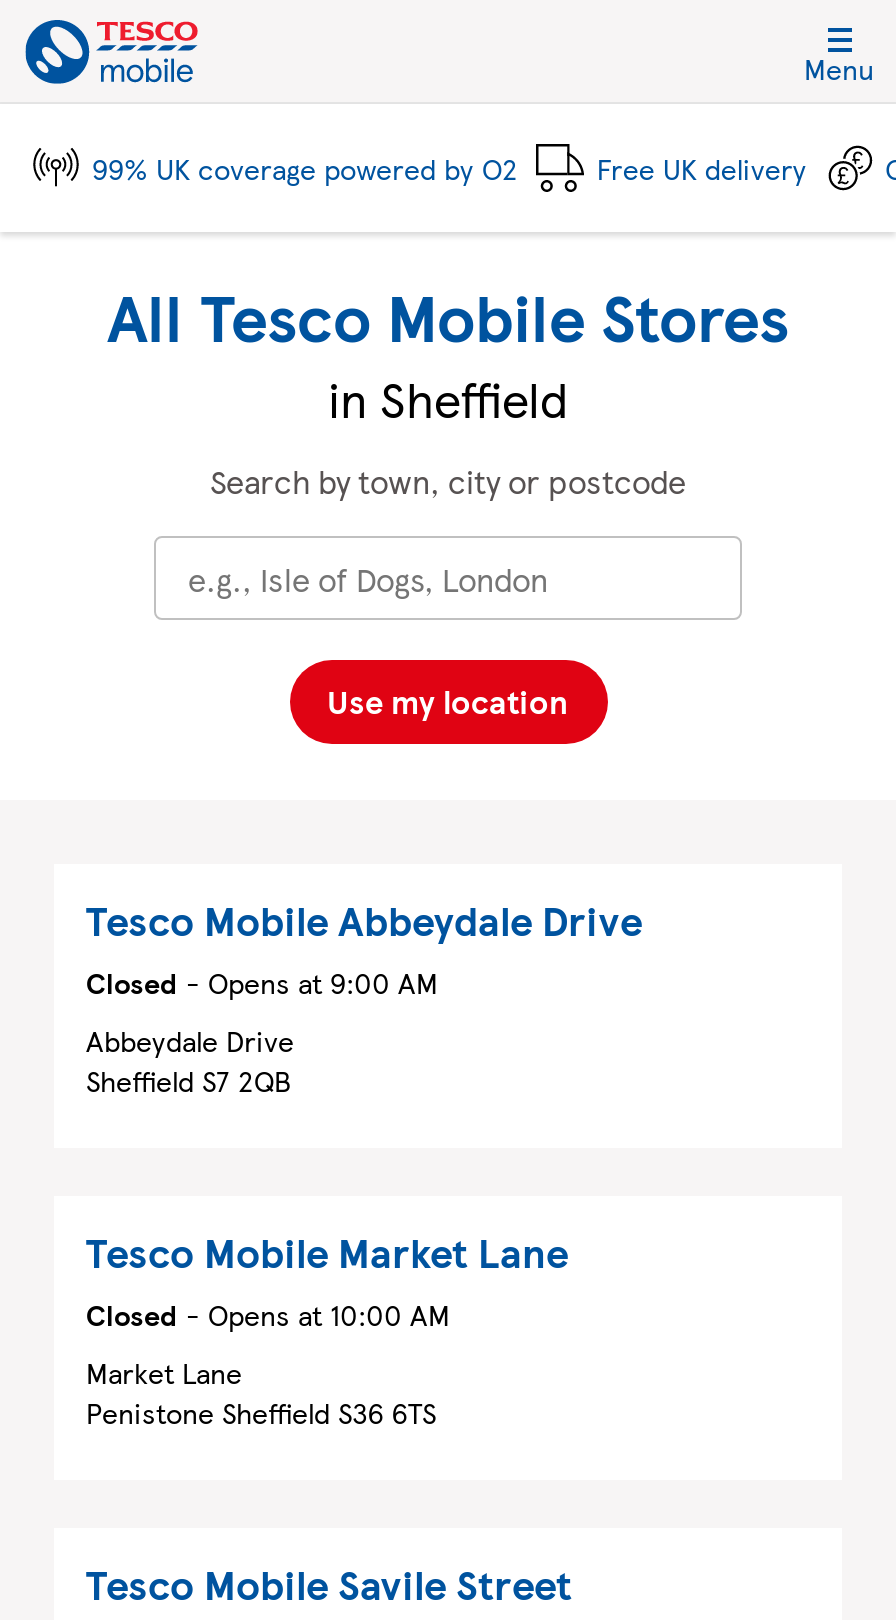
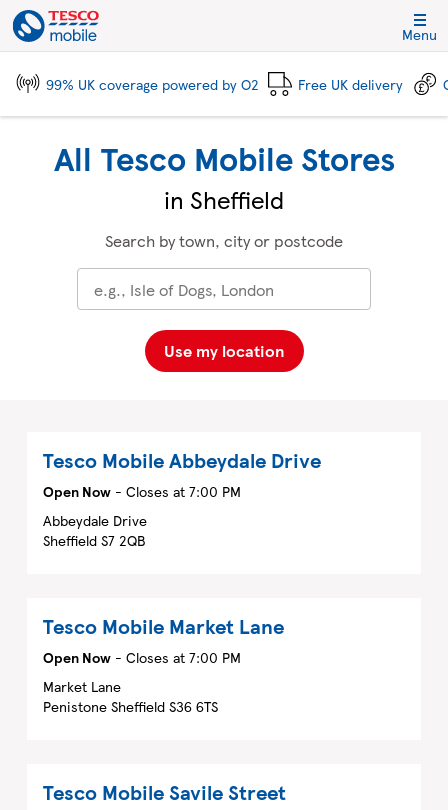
- Closed - Opens at 9:00 AM
+ Open Now - Closes at 7:00 PM

- Closed - Opens at 10:00 AM
+ Open Now - Closes at 7:00 PM
